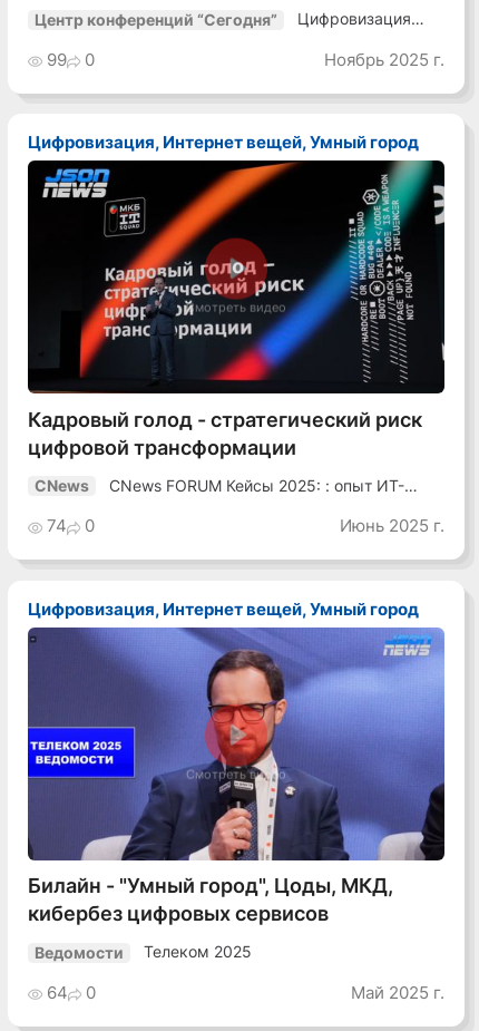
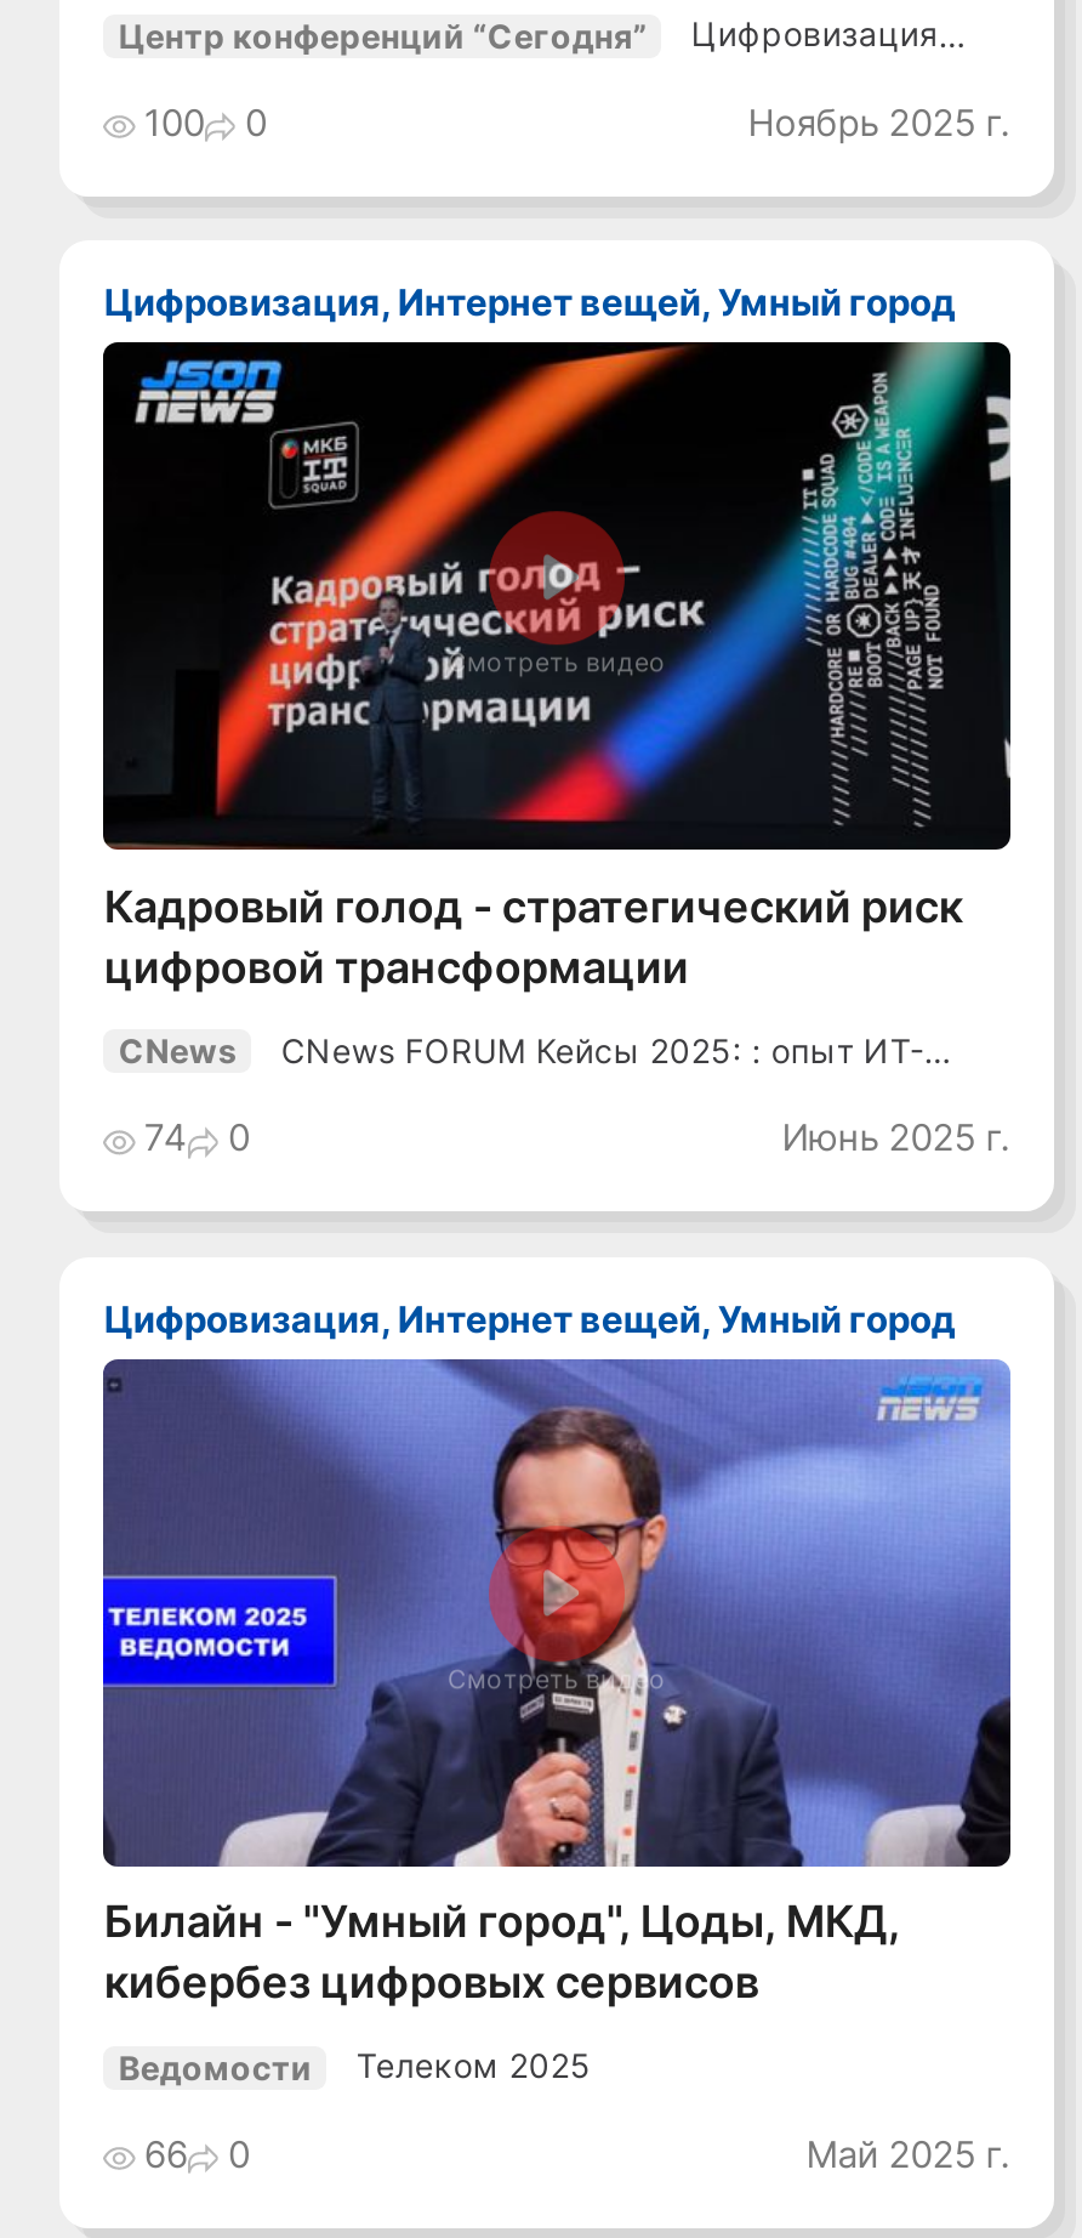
- 99 0
+ 100 0

- 64 0
+ 66 0
